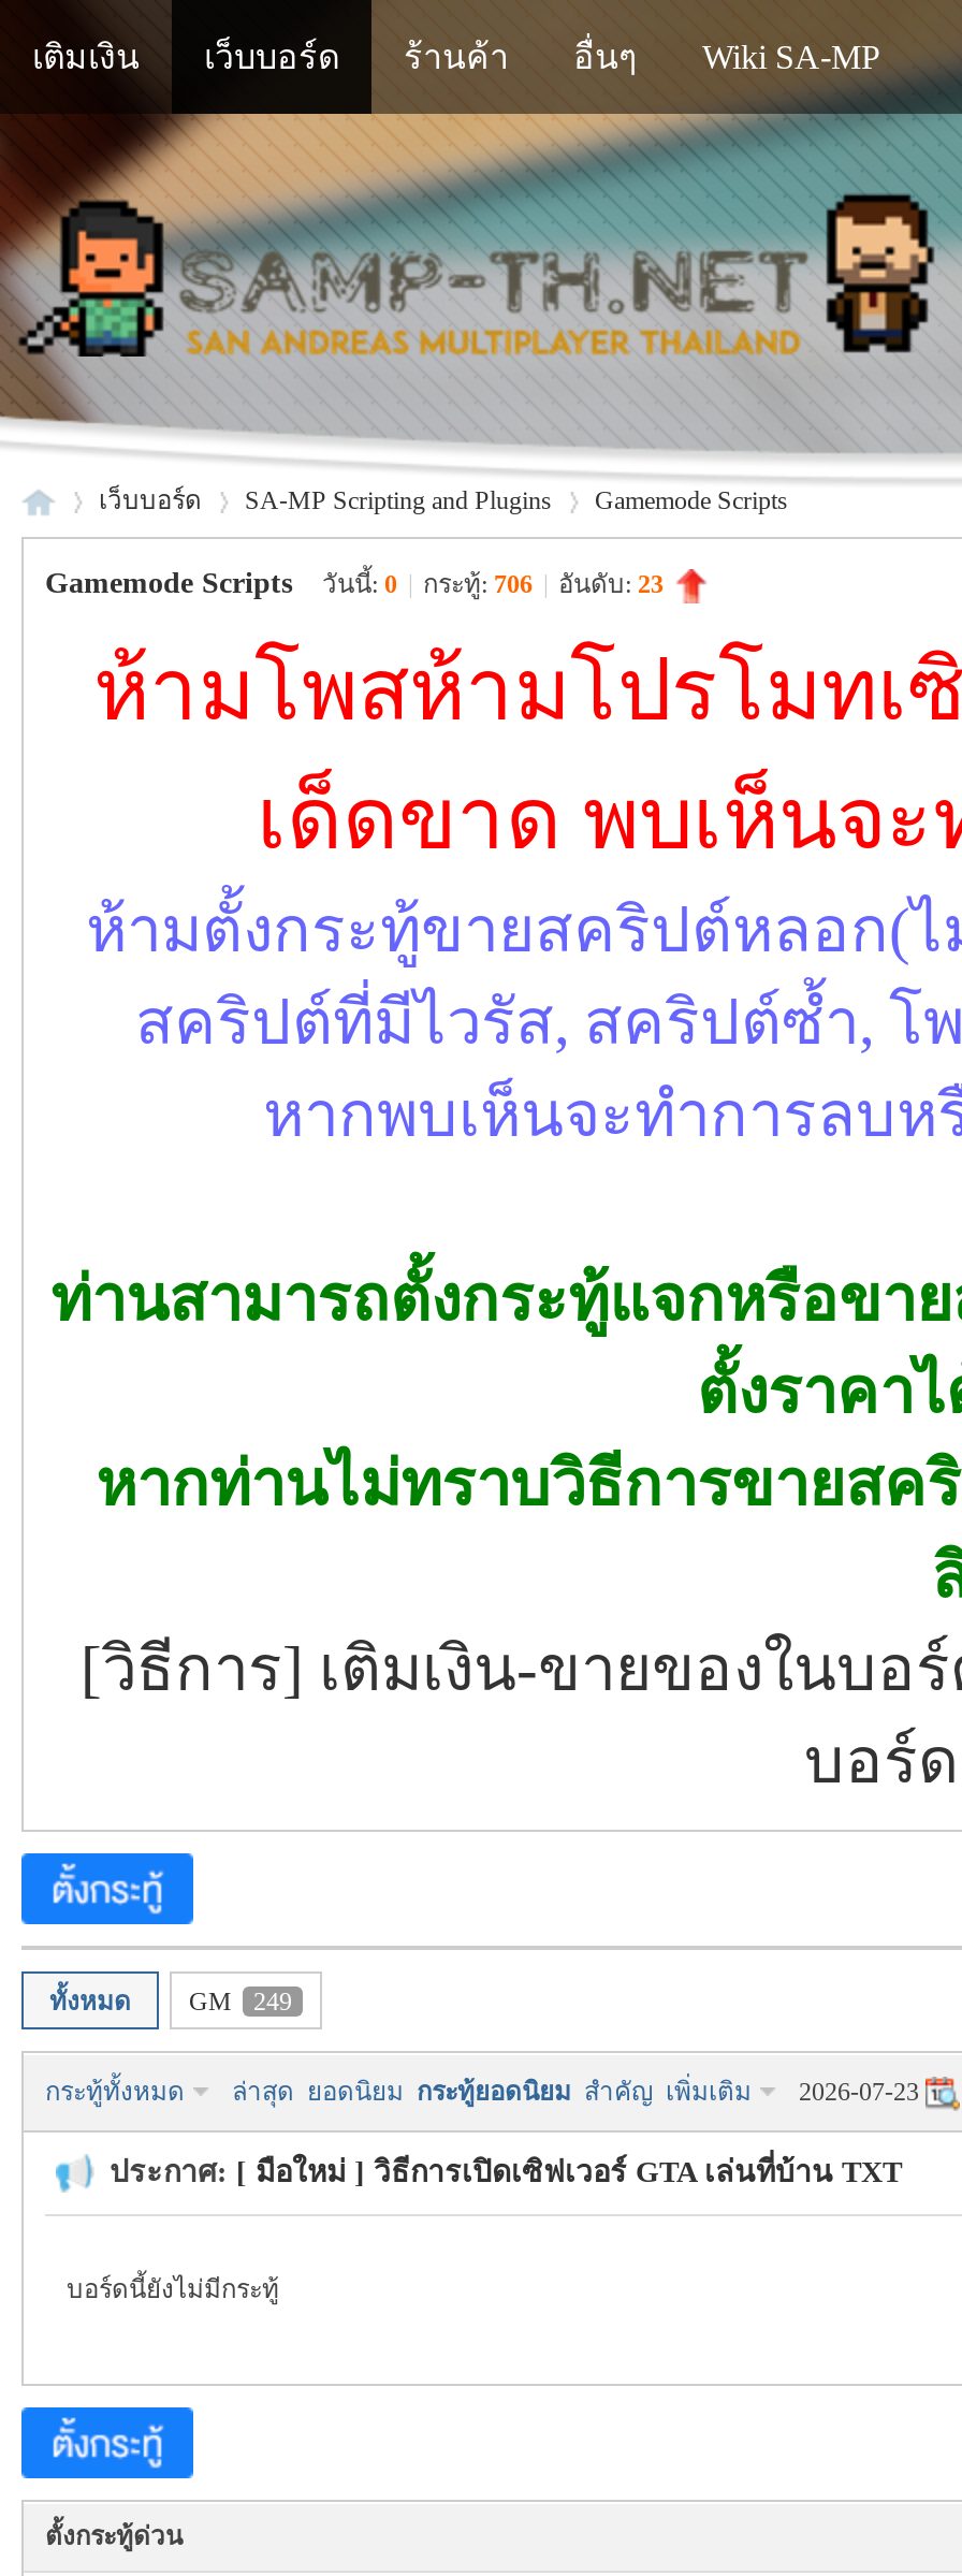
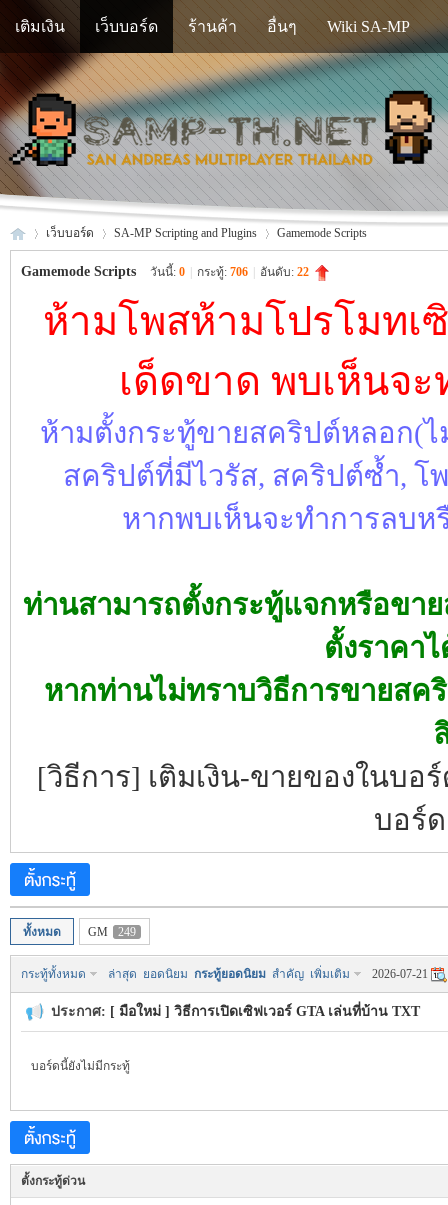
- Gamemode Scripts วันนี้: 0 กระทู้: 706 อันดับ: 23
+ Gamemode Scripts วันนี้: 0 กระทู้: 706 อันดับ: 22

- กระทู้ทั้งหมด ล่าสุด ยอดนิยม กระทู้ยอดนิยม สำคัญ เพิ่มเติม 2026-07-23
+ กระทู้ทั้งหมด ล่าสุด ยอดนิยม กระทู้ยอดนิยม สำคัญ เพิ่มเติม 2026-07-21
